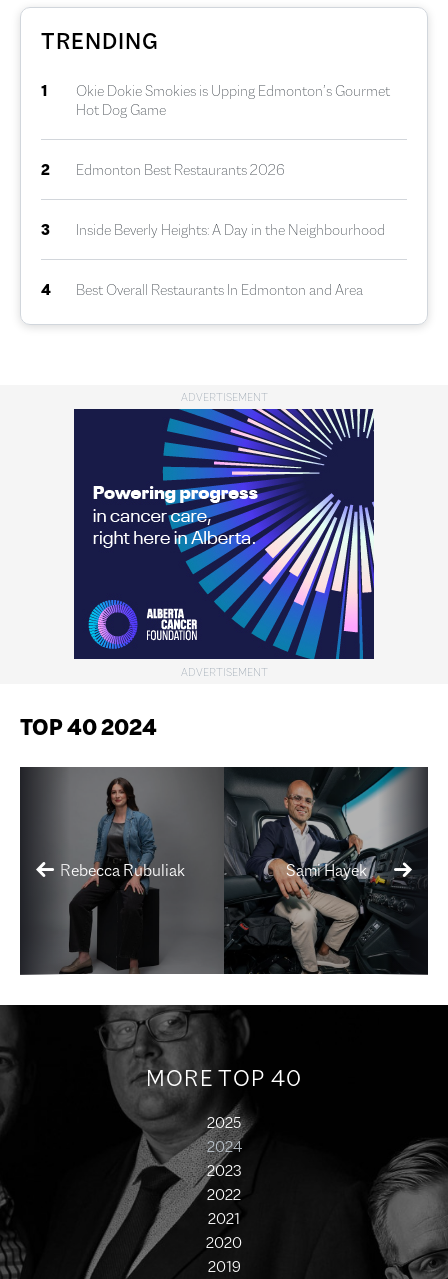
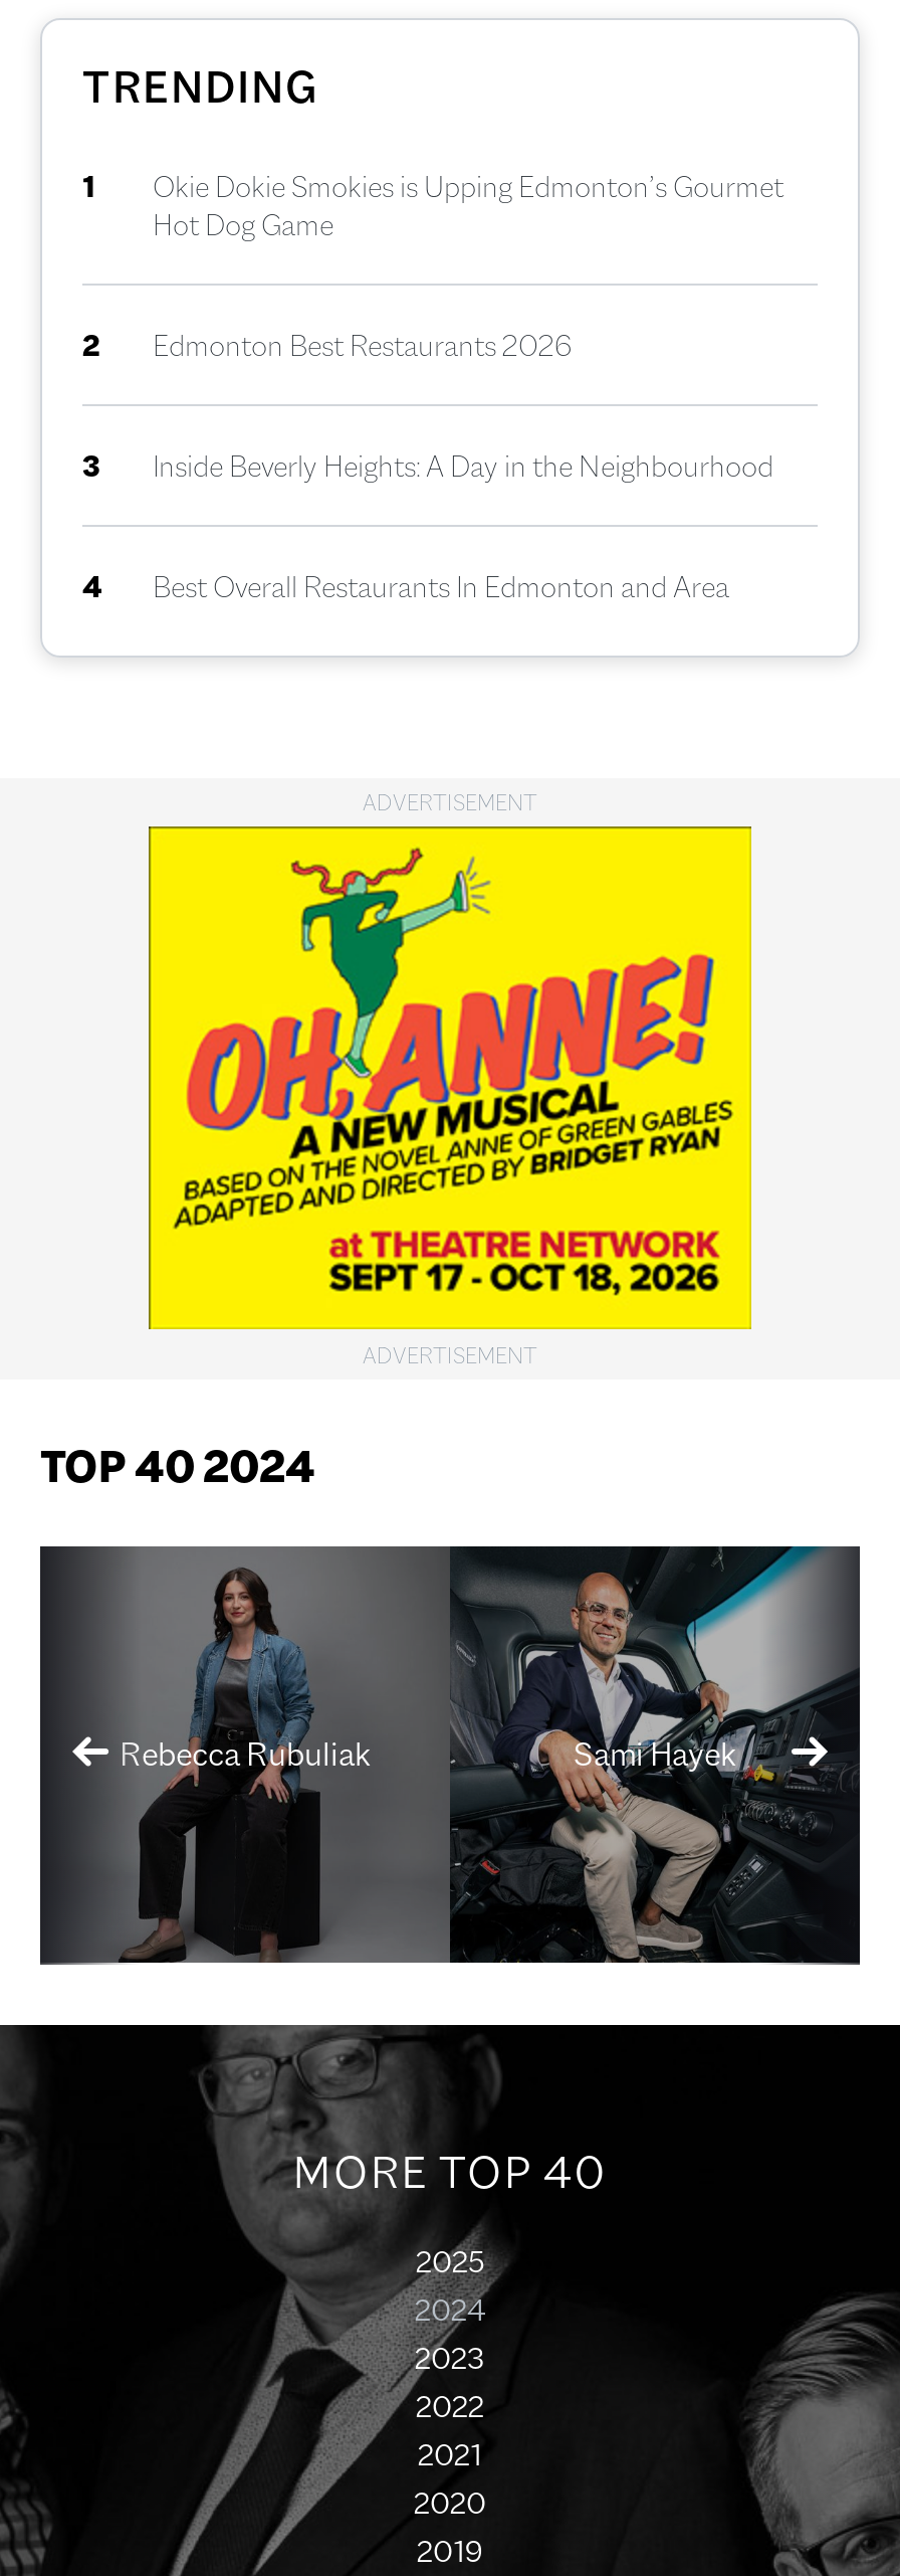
- [image]
+ [image]
